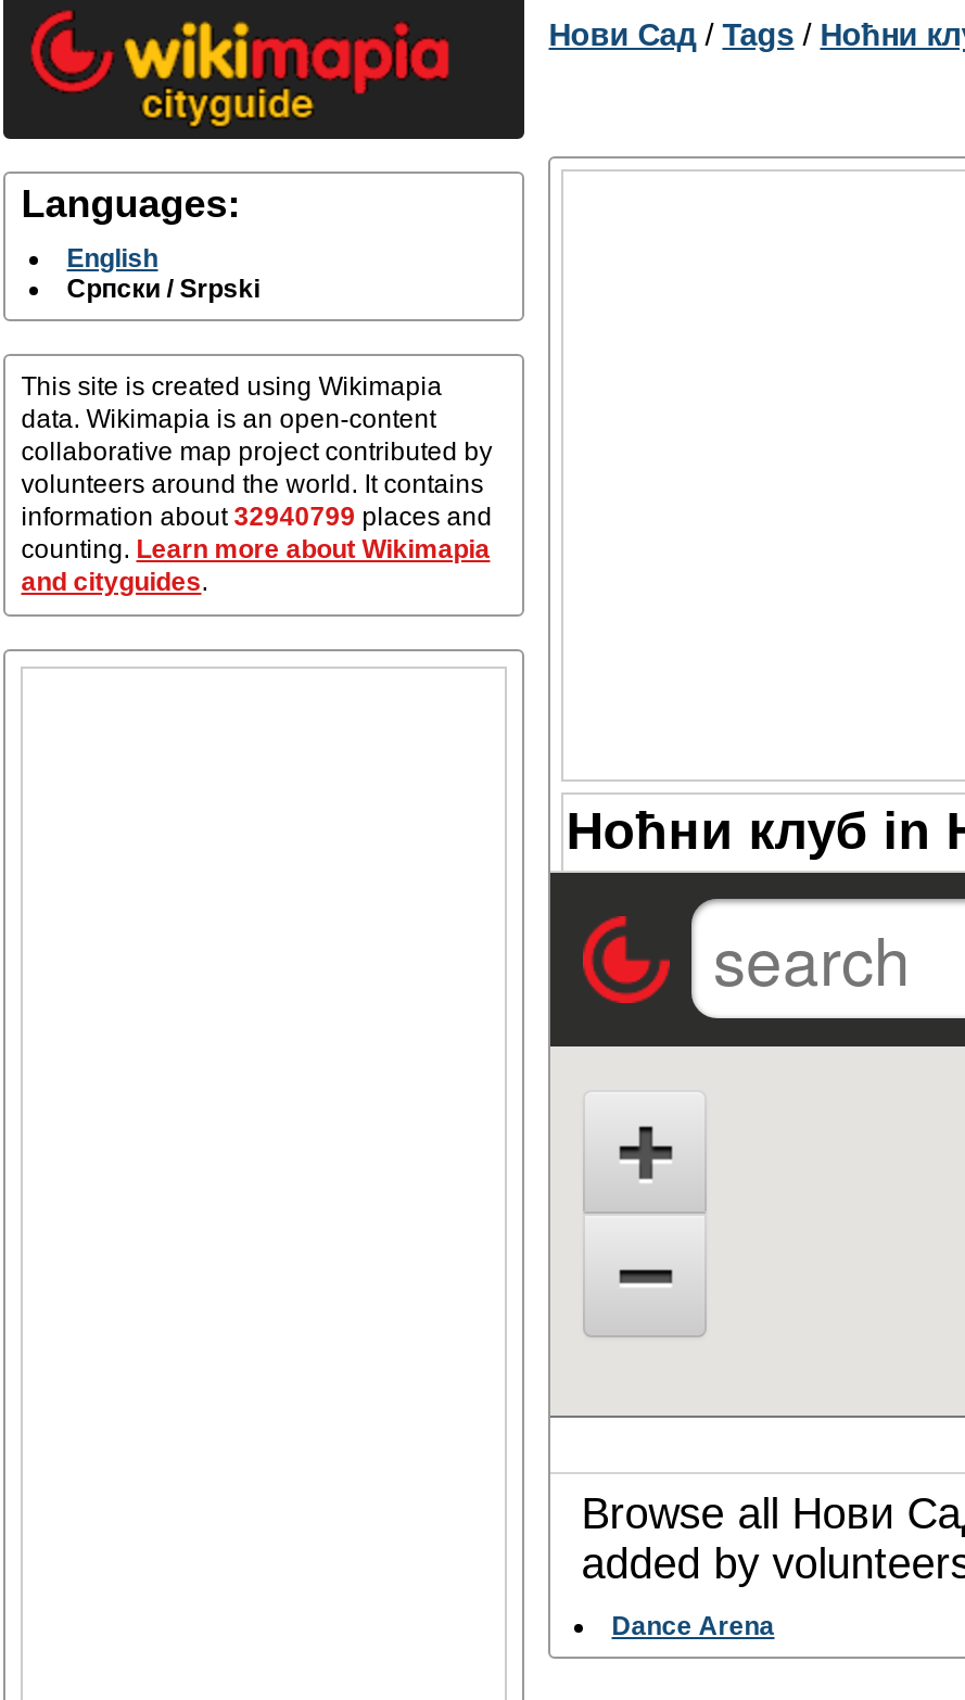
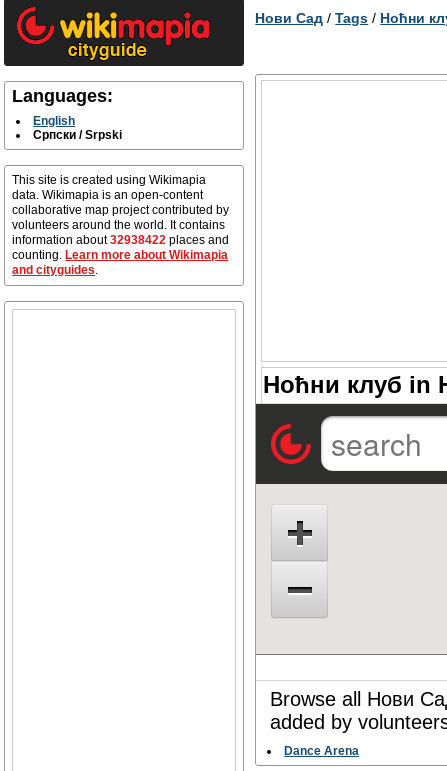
- information about 32940799 places and
+ information about 32938422 places and
